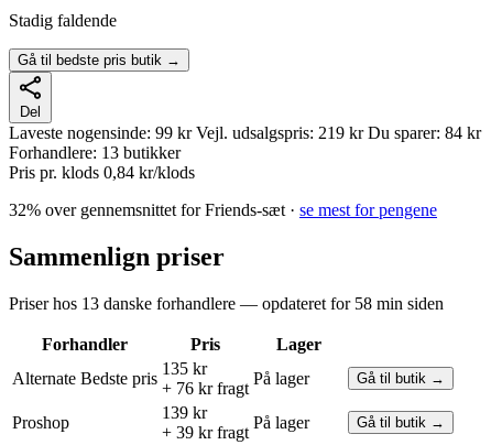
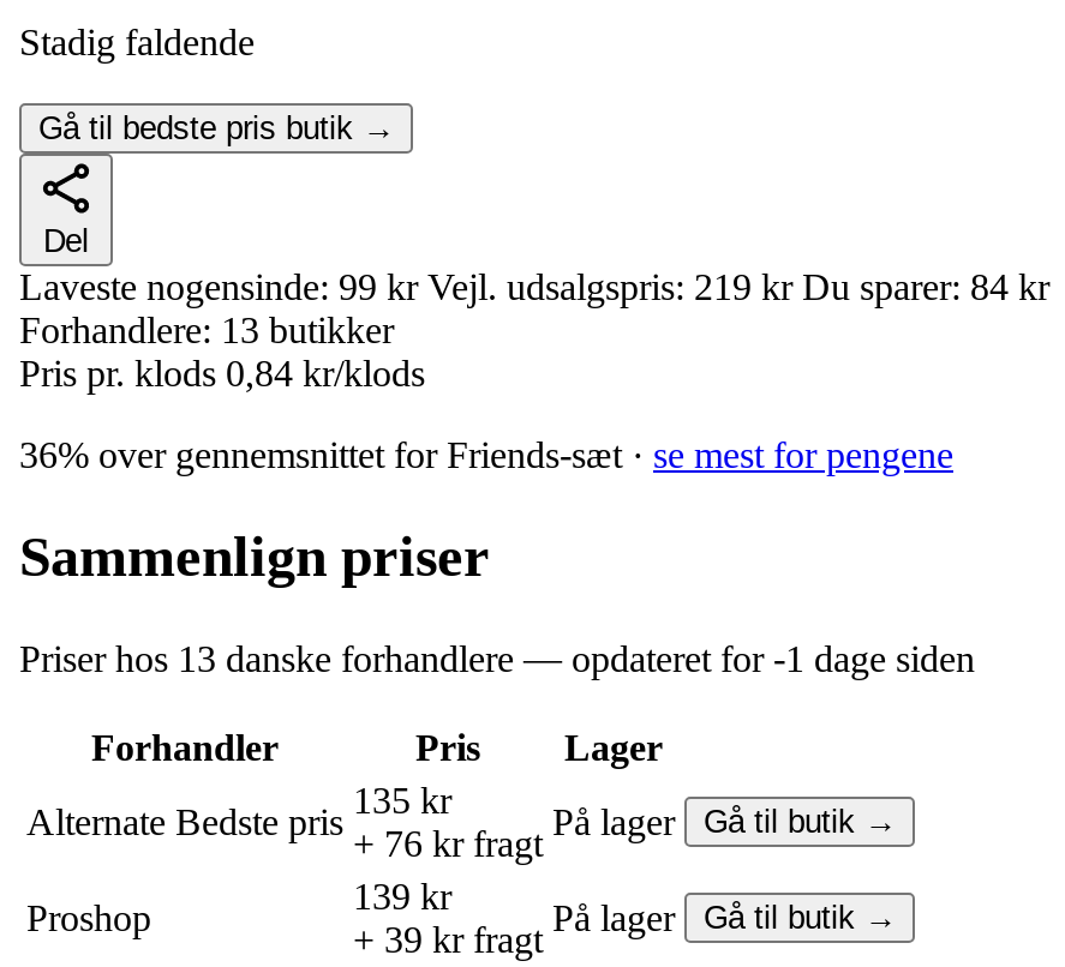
- 32% over gennemsnittet for Friends-sæt · se mest for pengene
+ 36% over gennemsnittet for Friends-sæt · se mest for pengene

- Priser hos 13 danske forhandlere — opdateret for 58 min siden
+ Priser hos 13 danske forhandlere — opdateret for -1 dage siden
